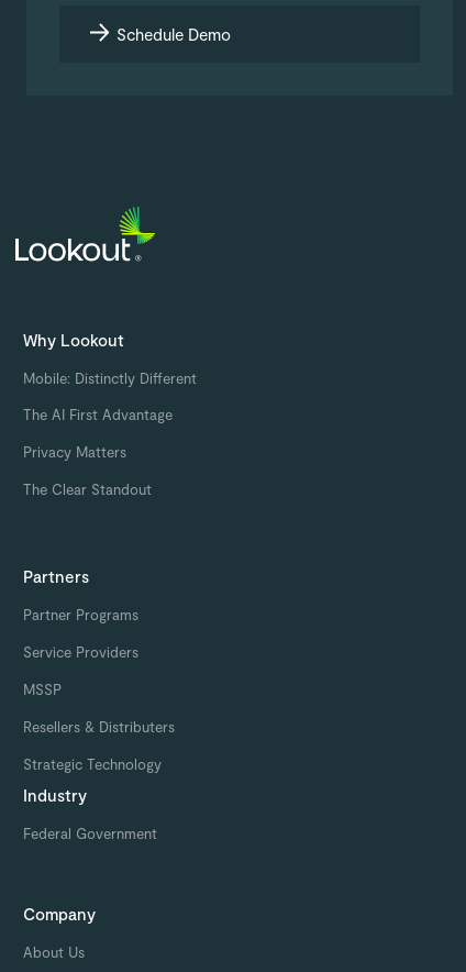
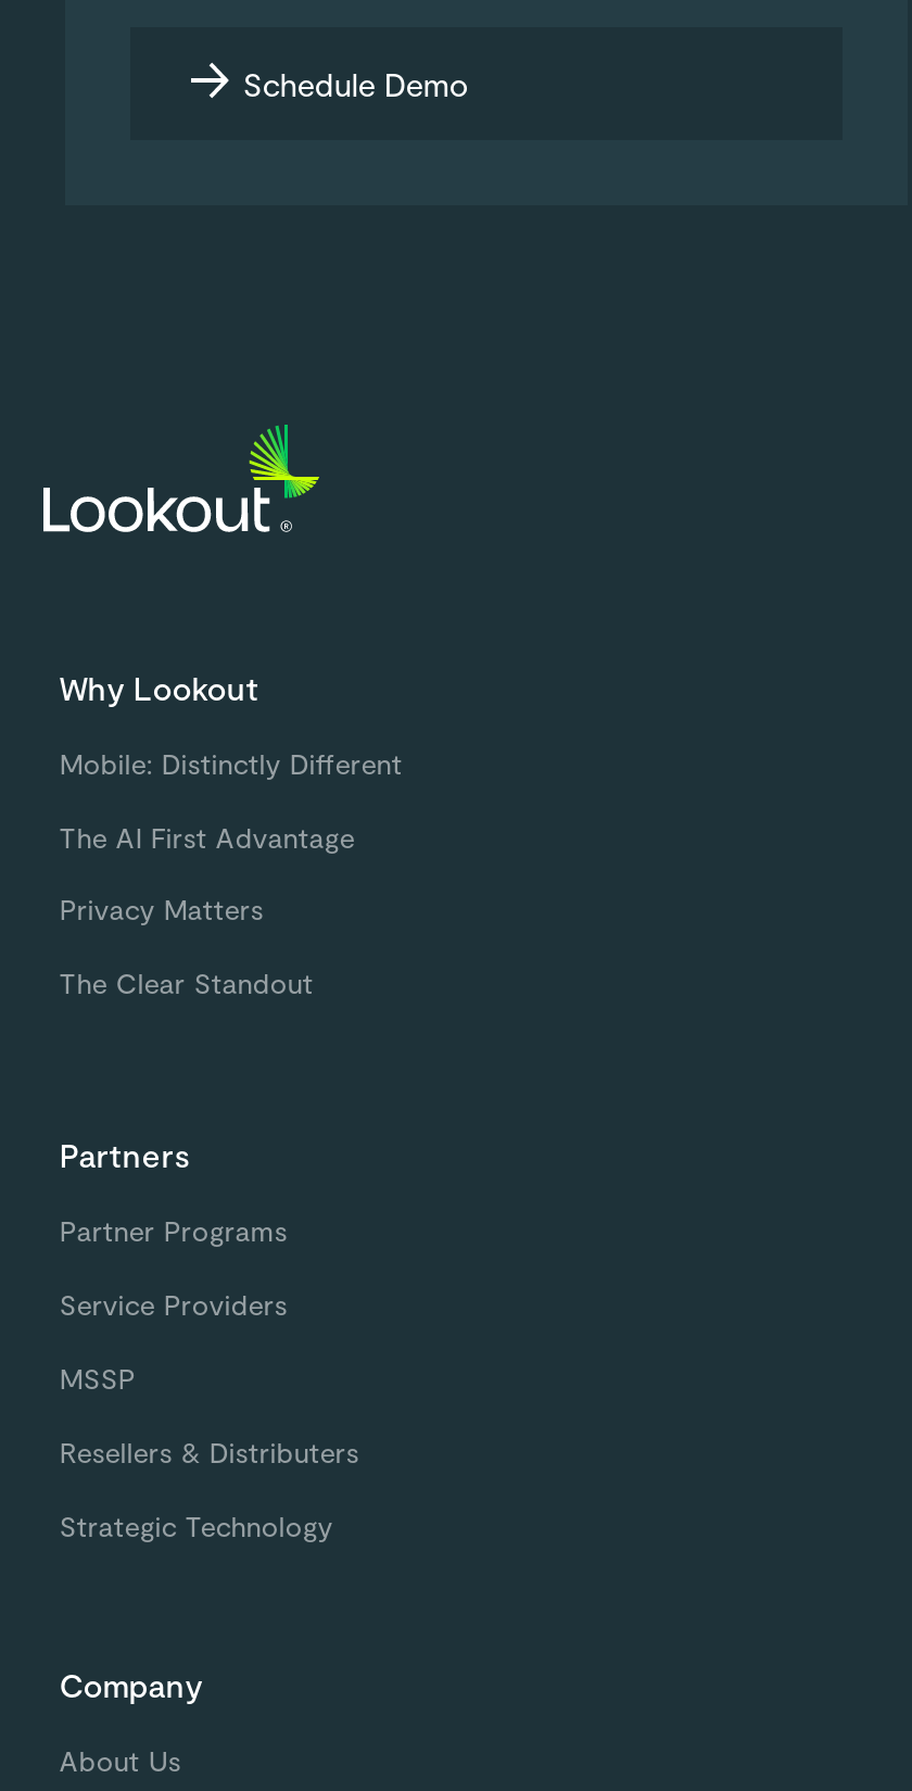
- Industry
- Federal Government
